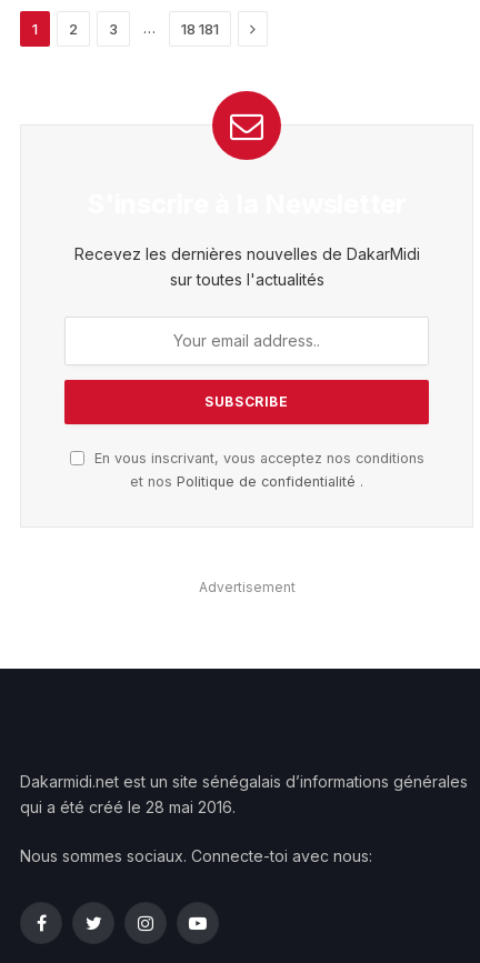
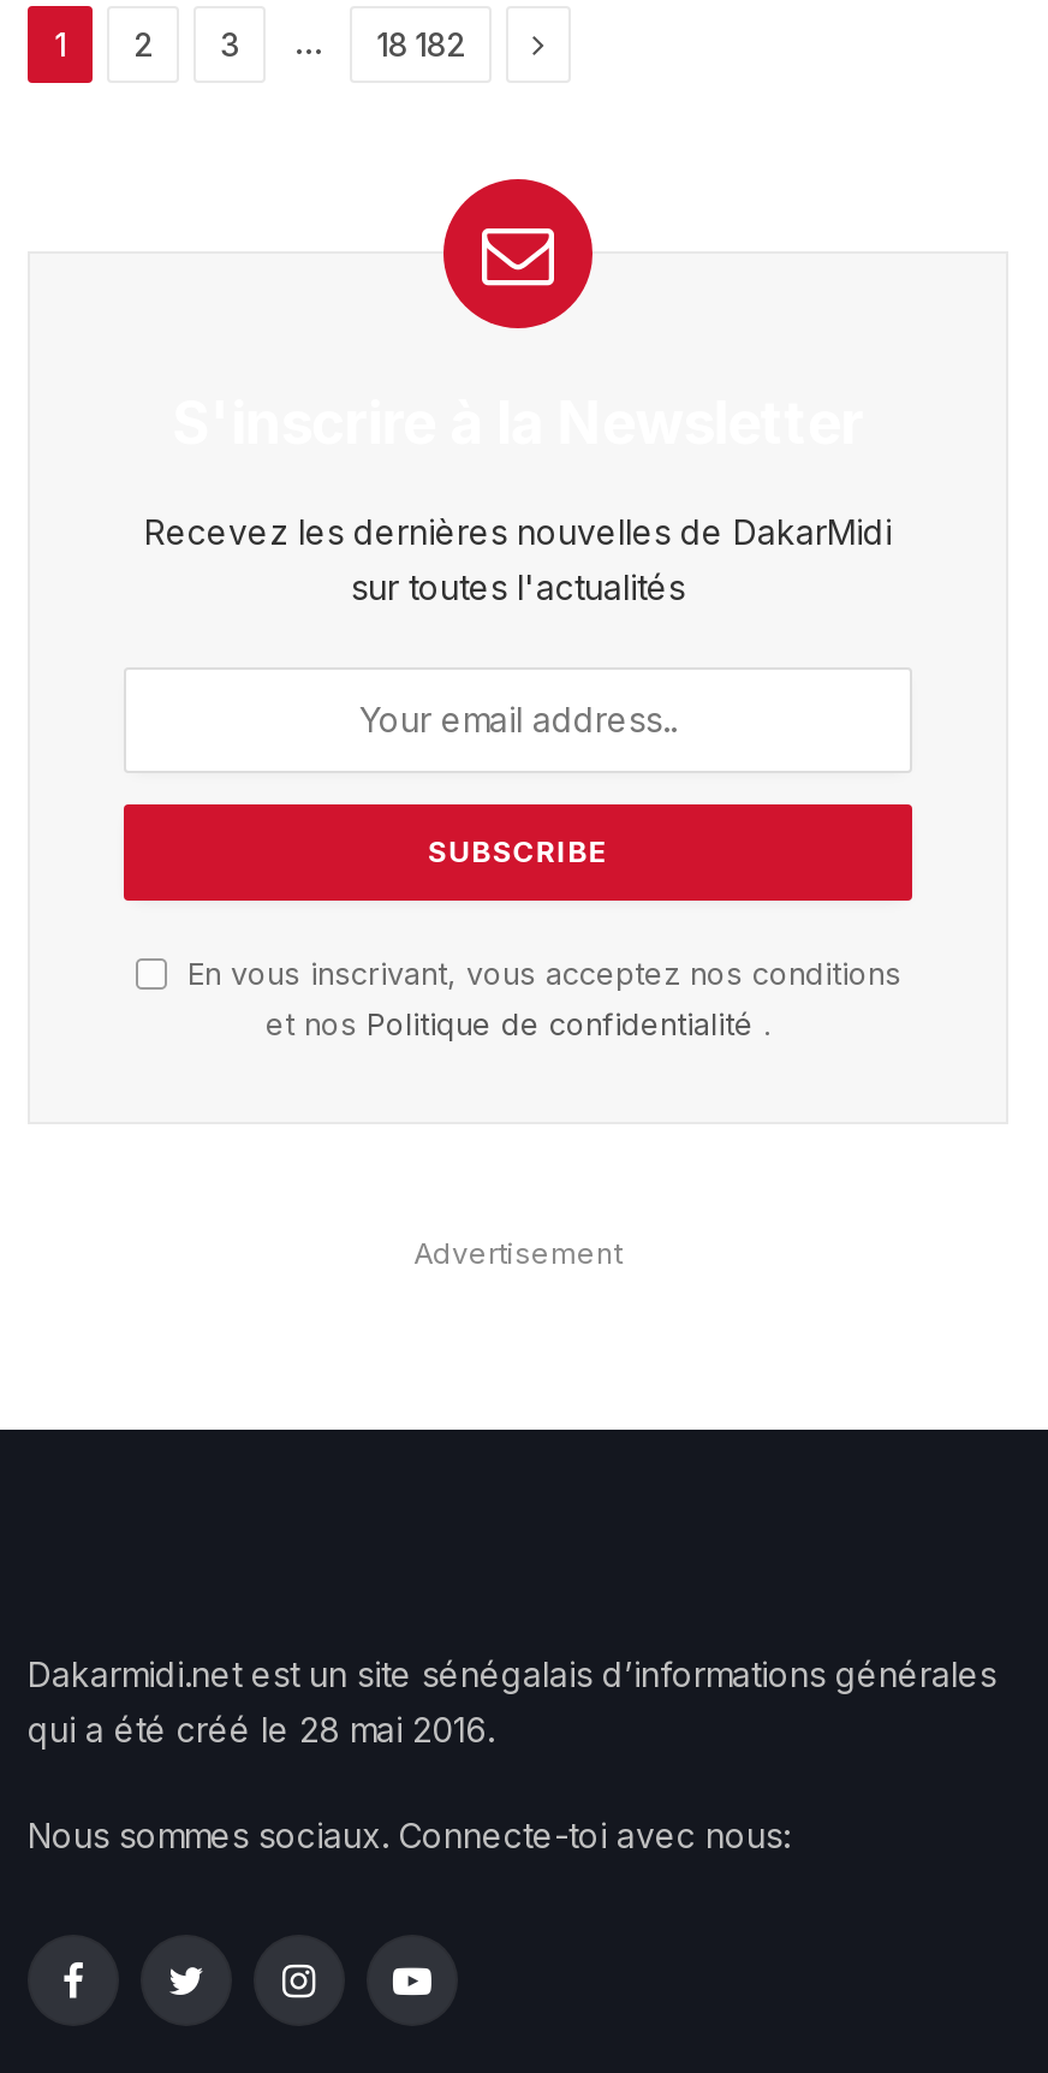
- 18 181
+ 18 182
